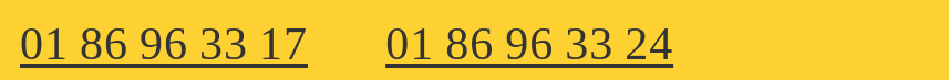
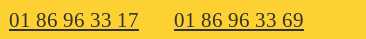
- 01 86 96 33 17 01 86 96 33 24
+ 01 86 96 33 17 01 86 96 33 69
